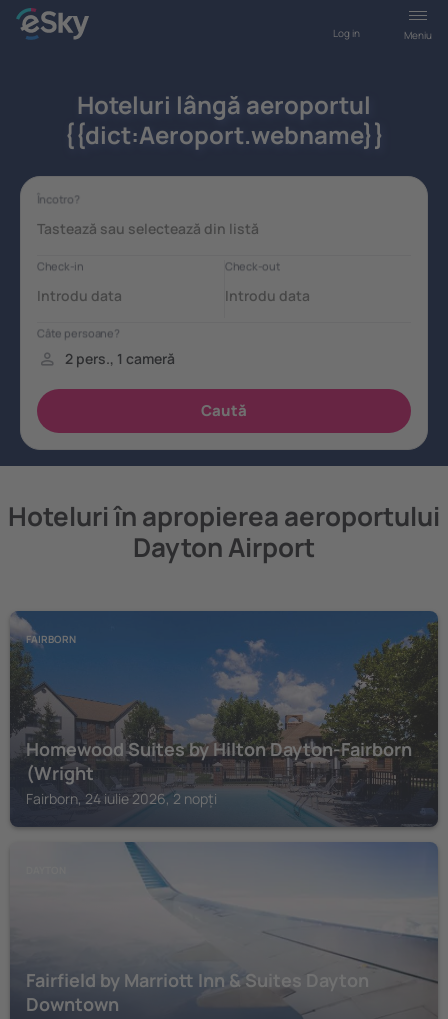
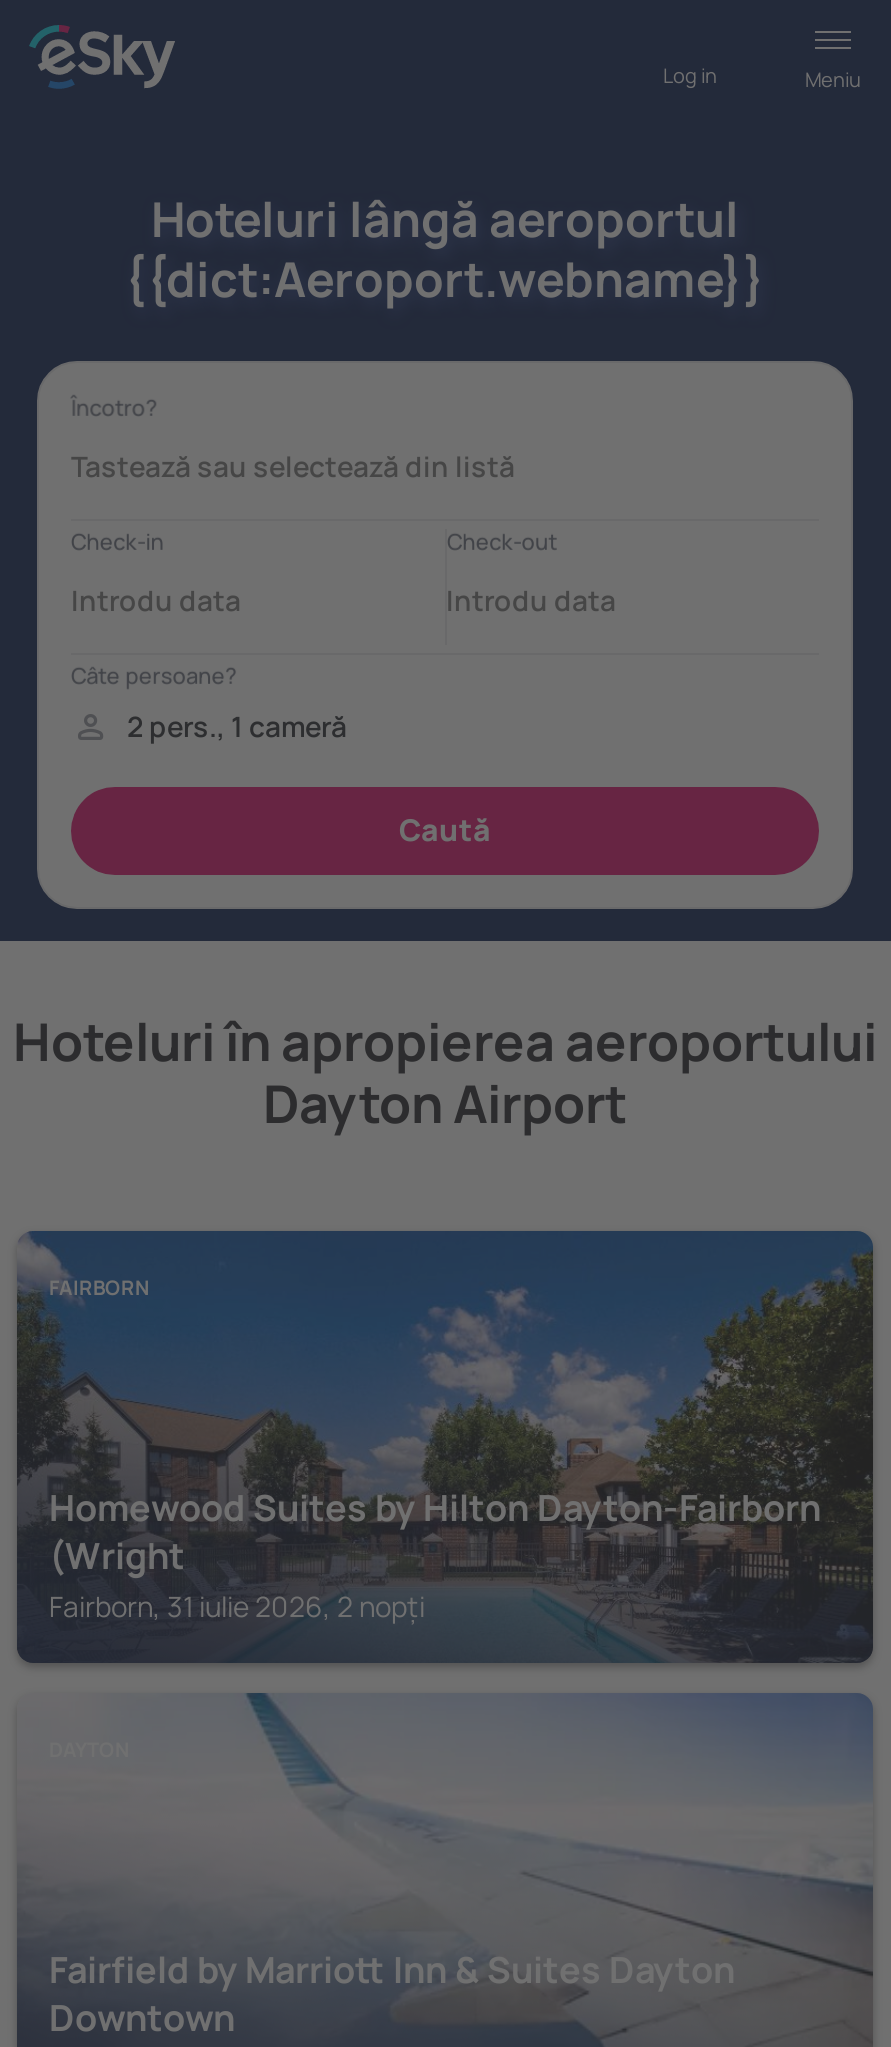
- Fairborn, 24 iulie 2026, 2 nopți
+ Fairborn, 31 iulie 2026, 2 nopți
